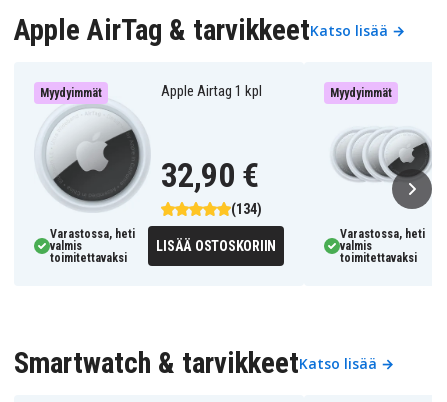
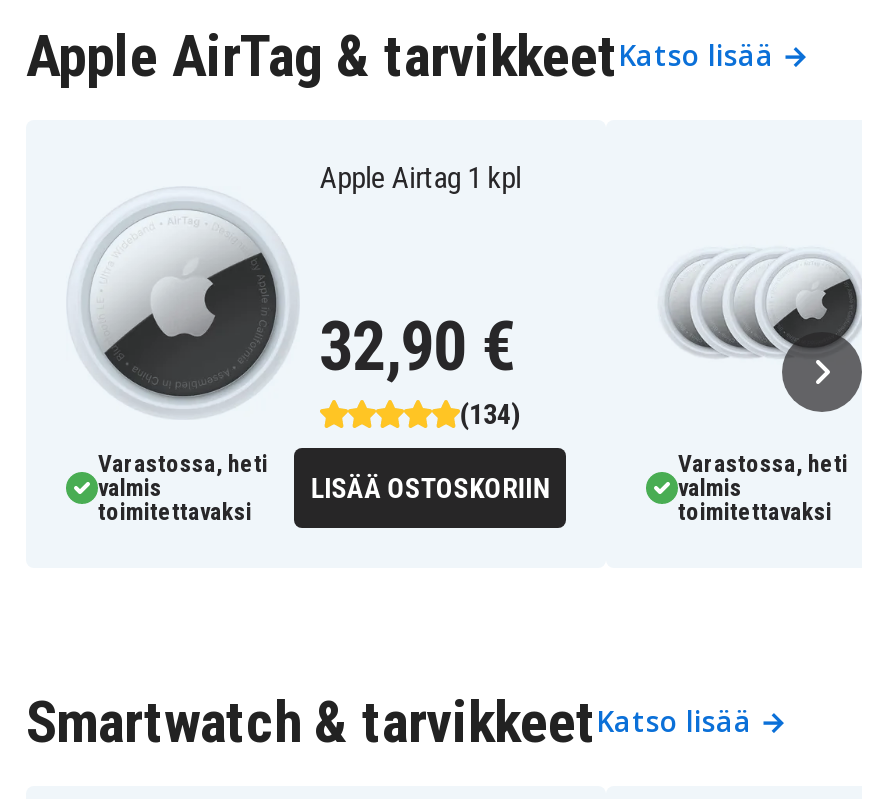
- Myydyimmät

- Myydyimmät
